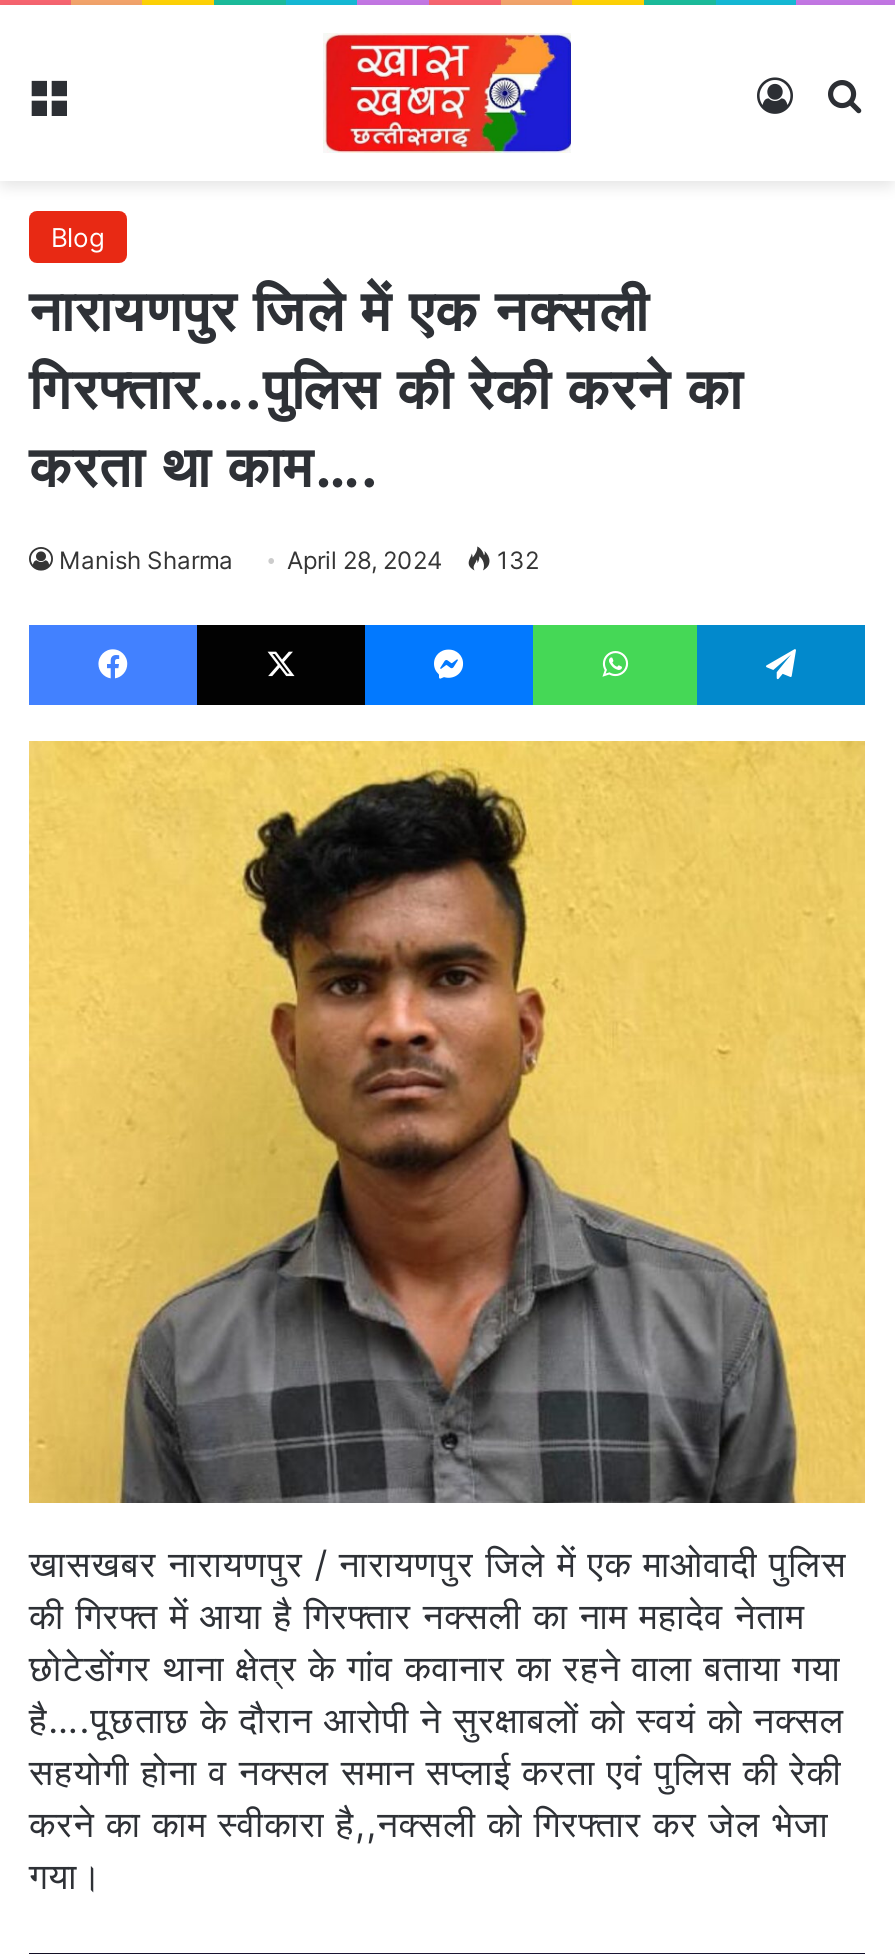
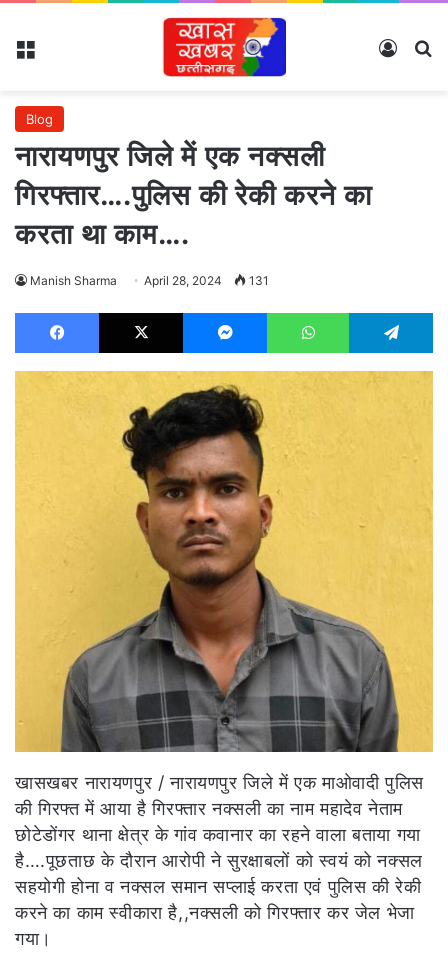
- Manish Sharma April 28, 2024 132
+ Manish Sharma April 28, 2024 131
